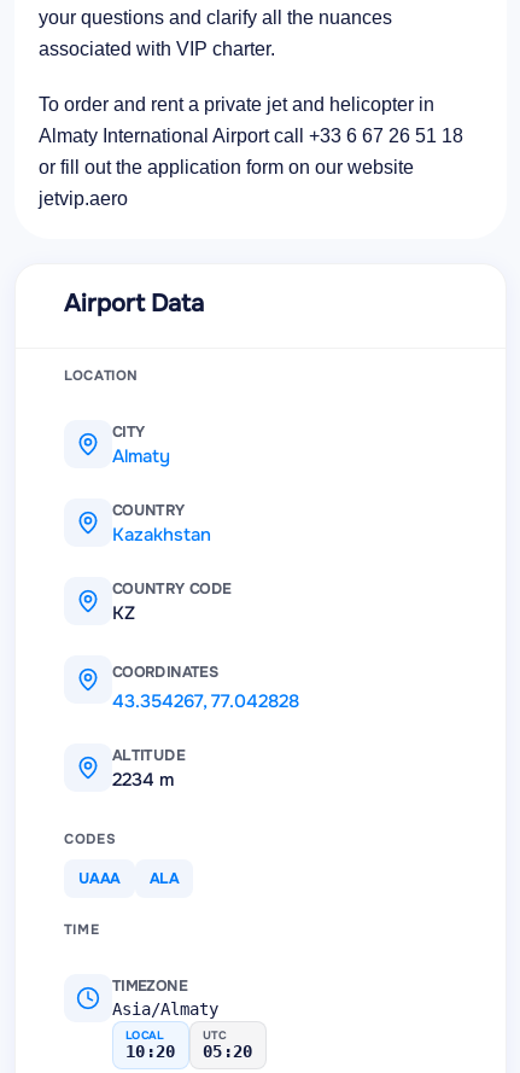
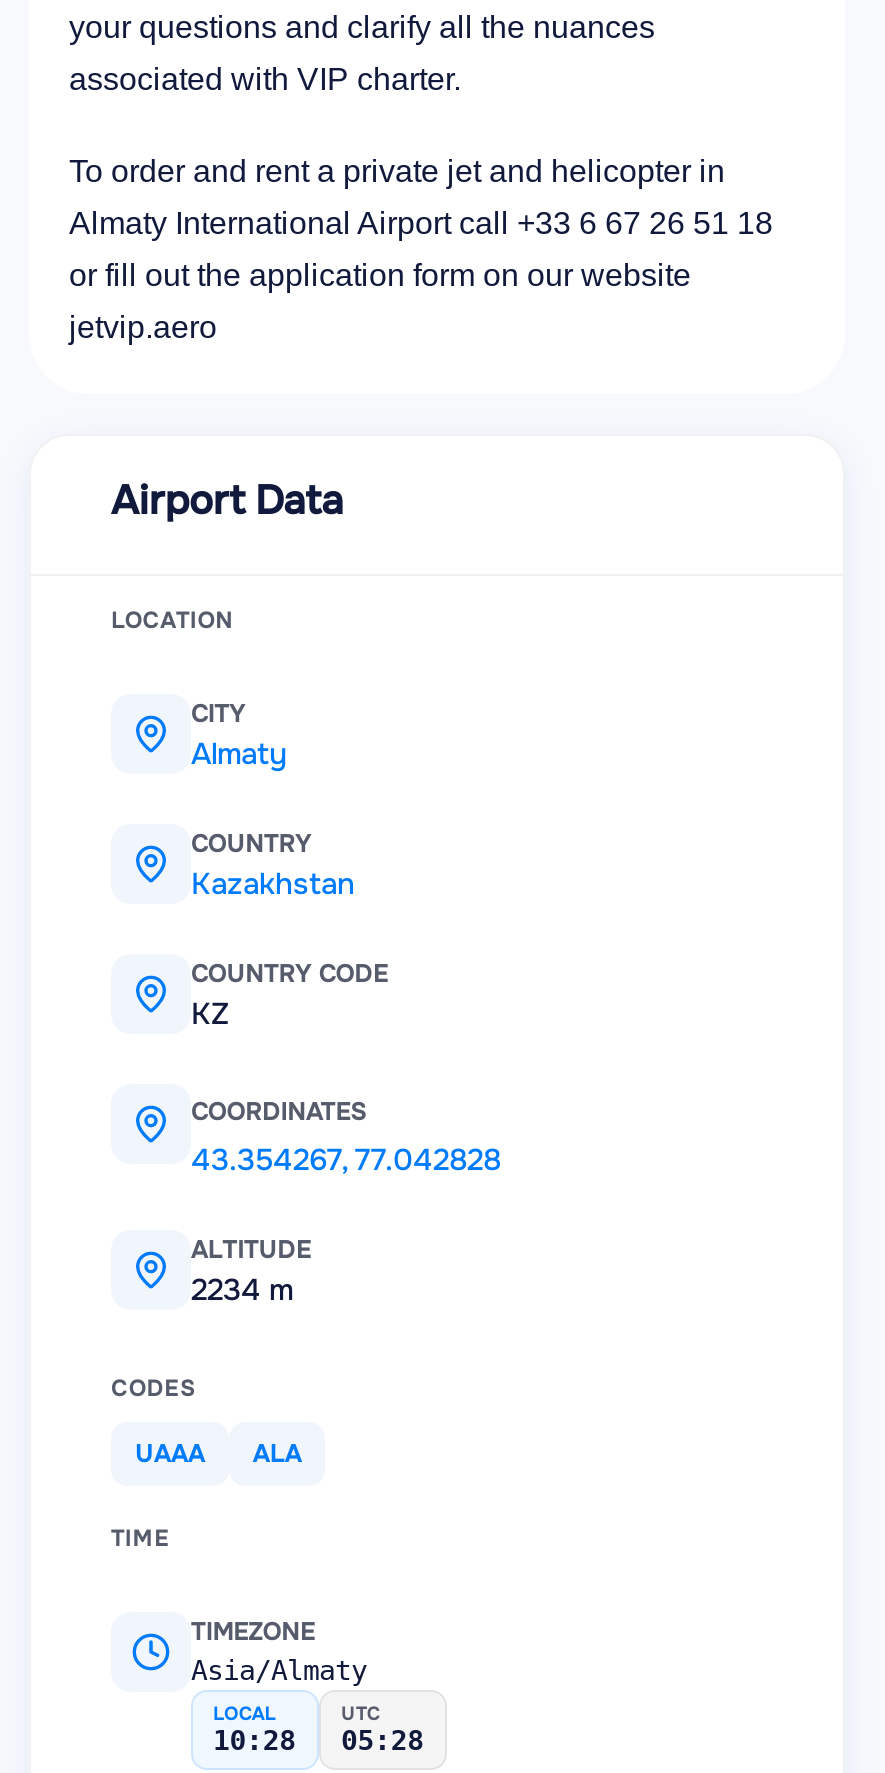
- 10:20
+ 10:28

- 05:20
+ 05:28
